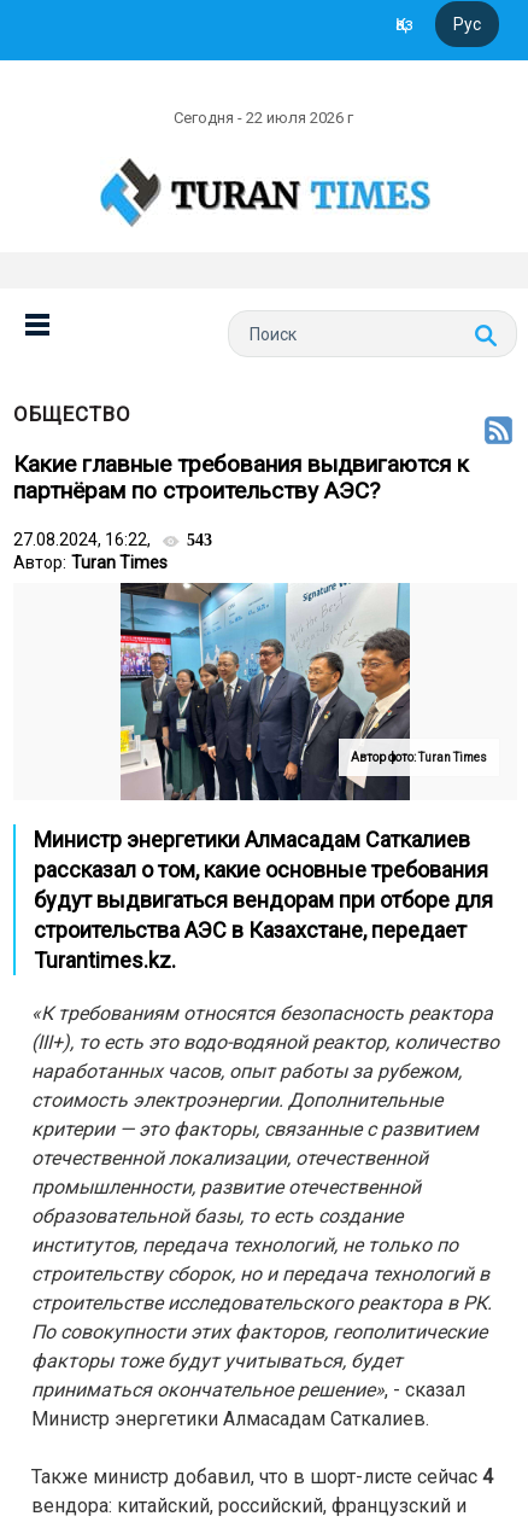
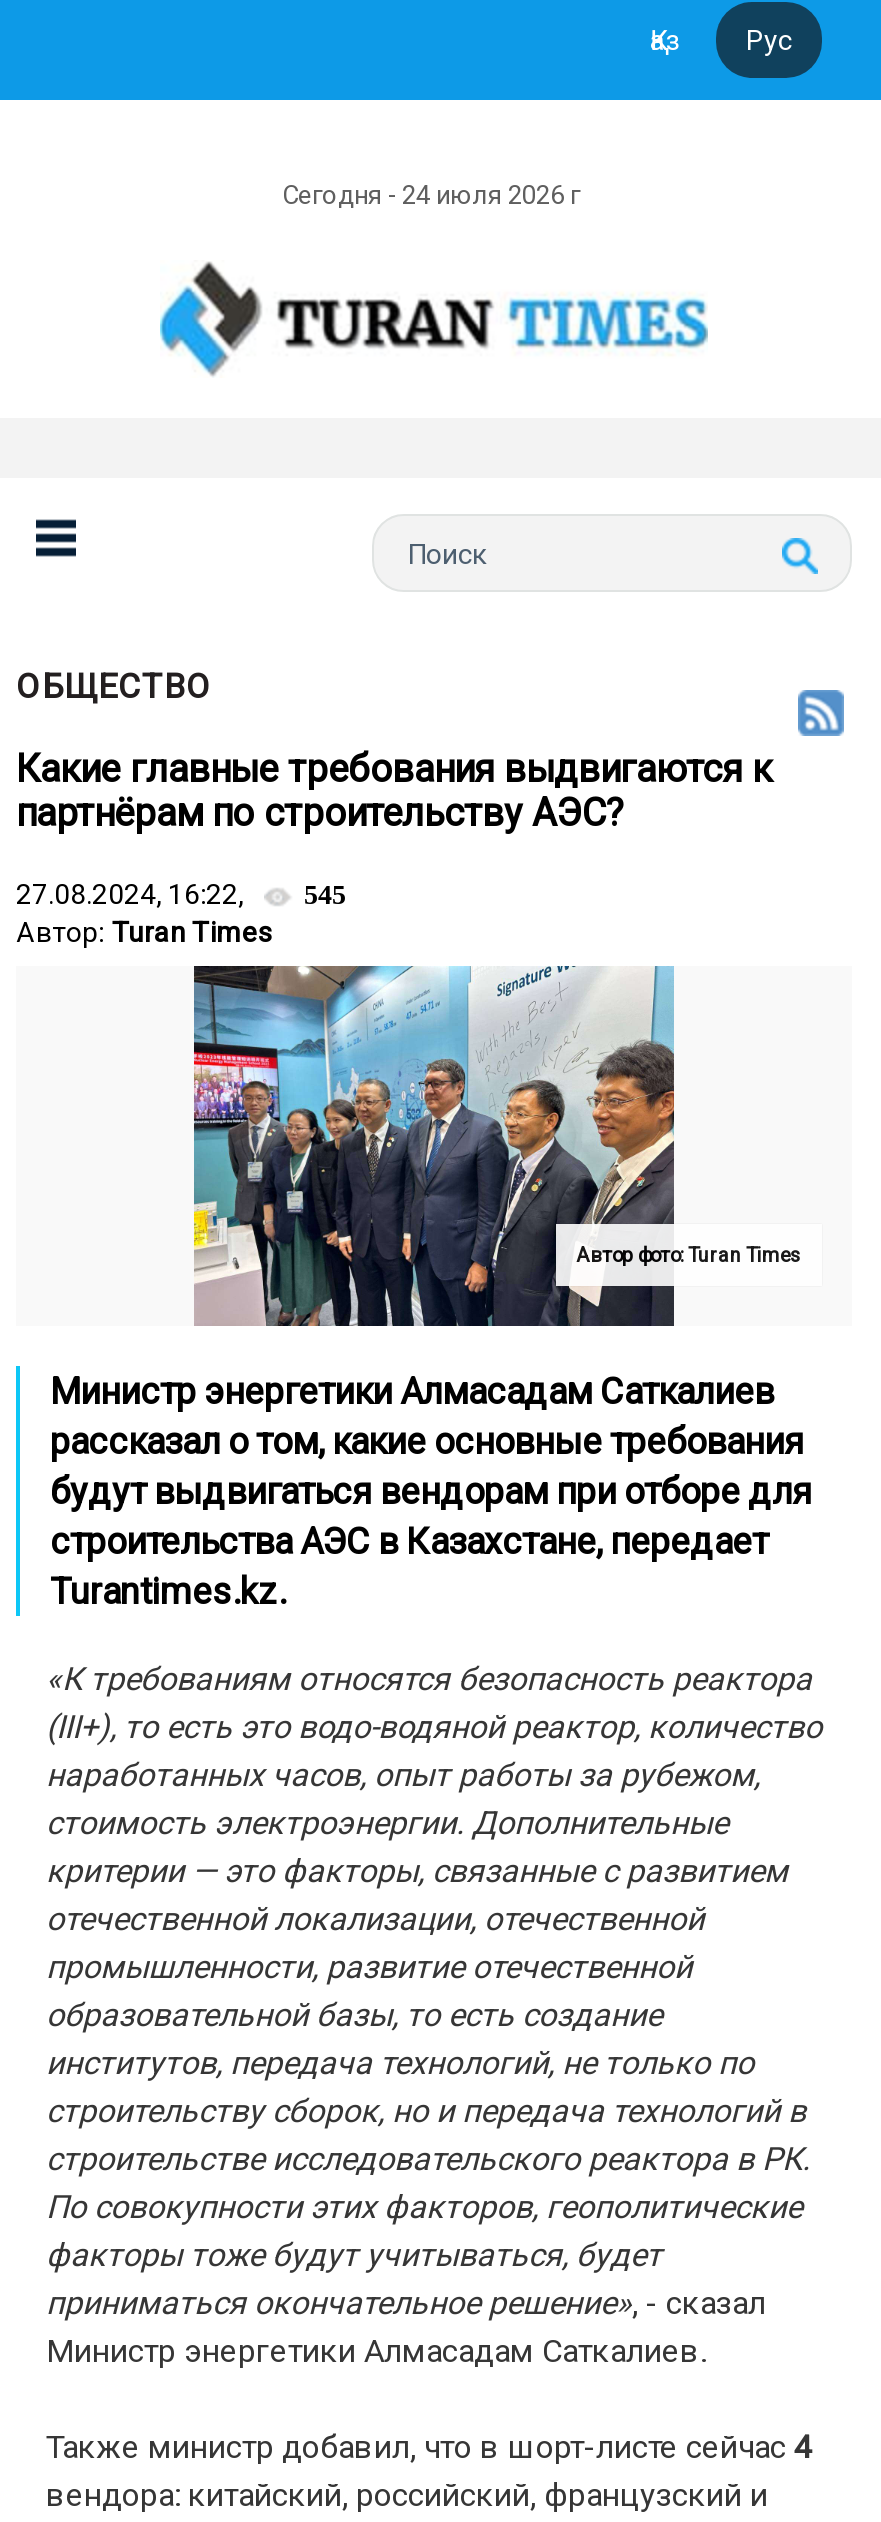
- Сегодня - 22 июля 2026 г
+ Сегодня - 24 июля 2026 г

- 27.08.2024, 16:22, 543
+ 27.08.2024, 16:22, 545
